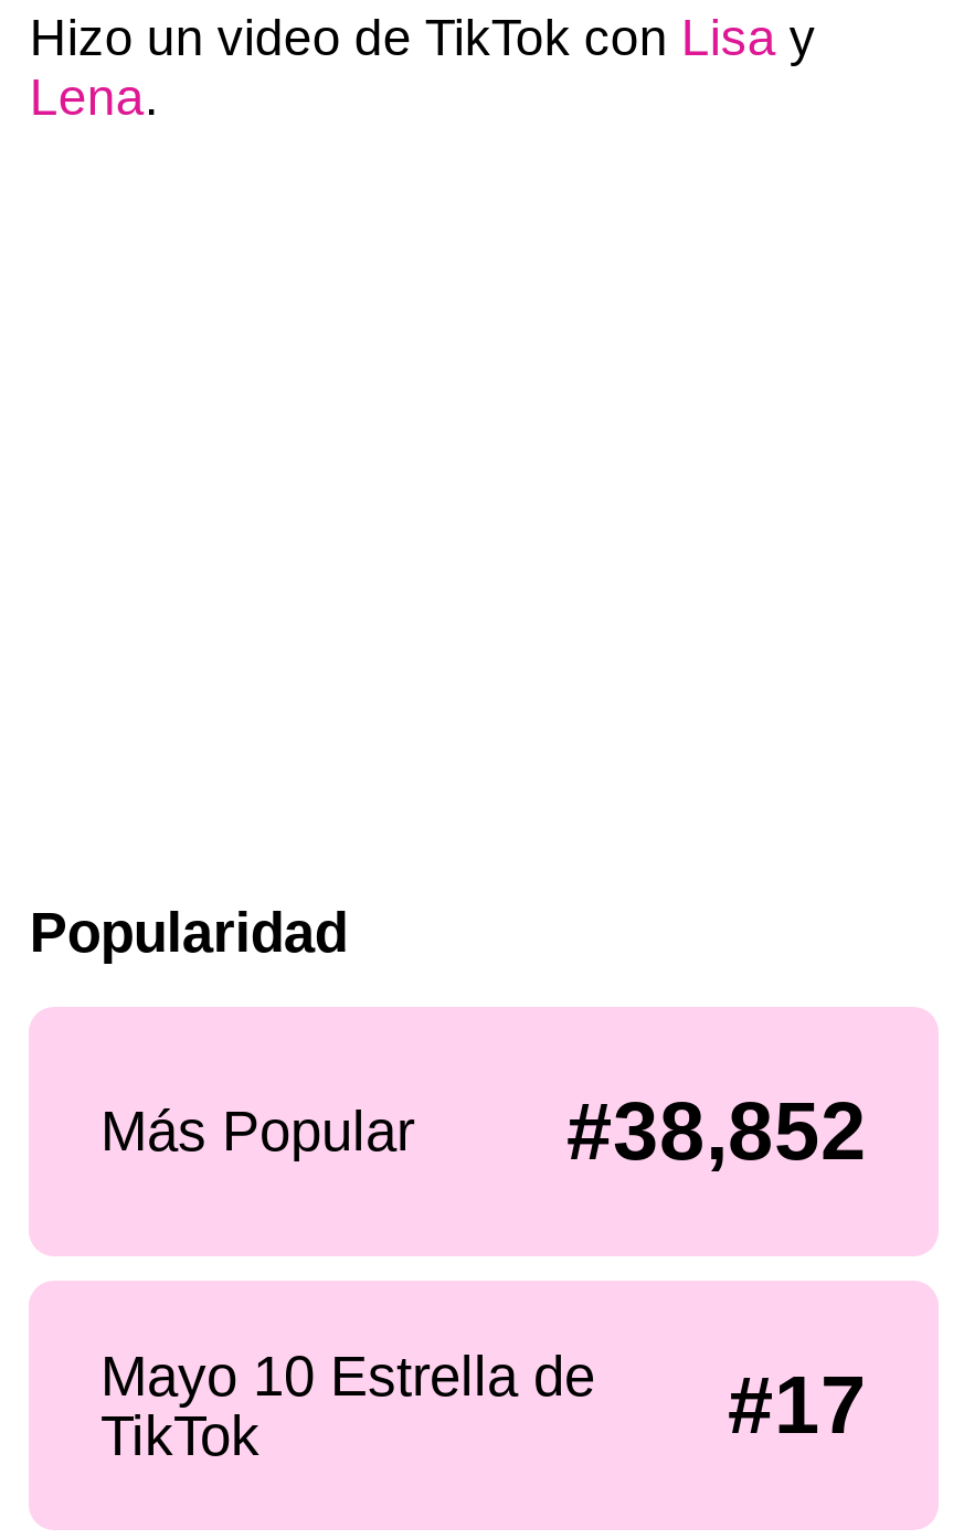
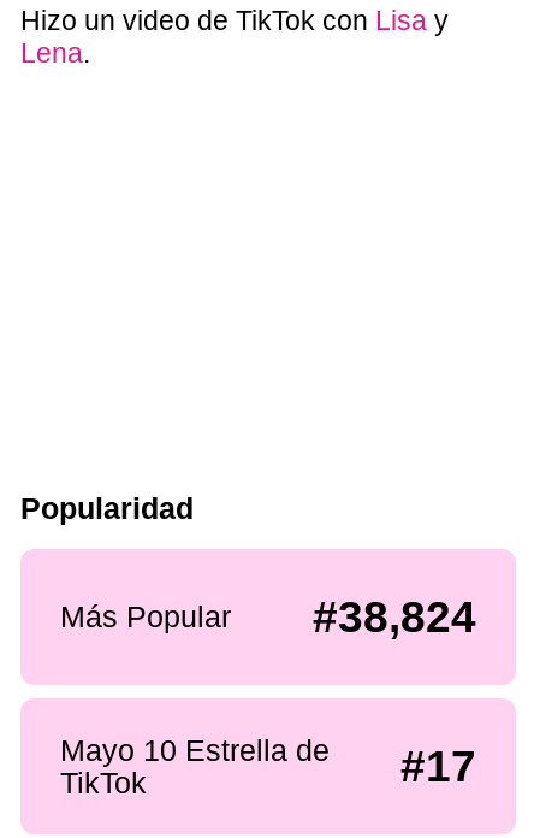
- #38,852
+ #38,824
